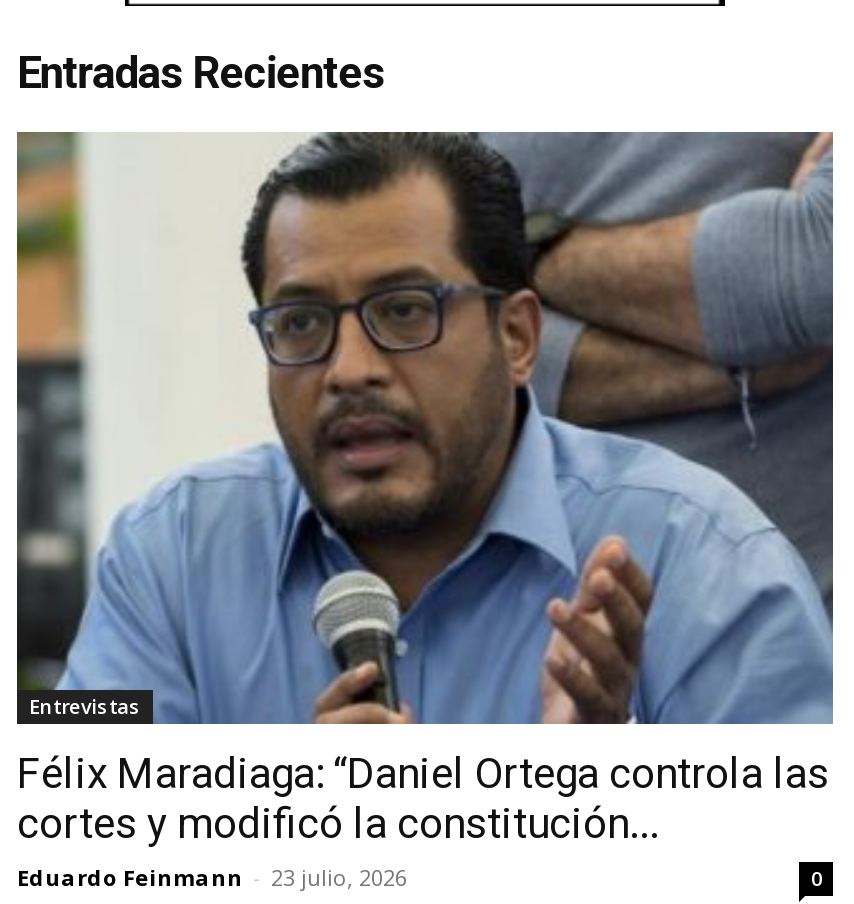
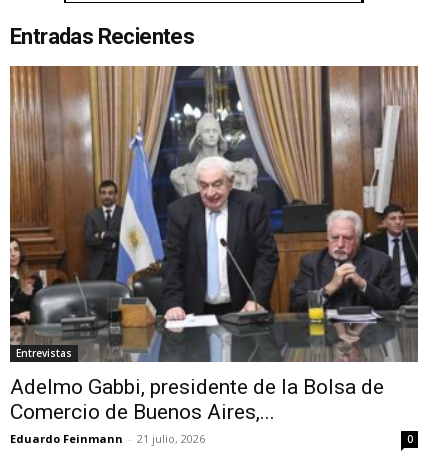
- [image]
- Félix Maradiaga: “Daniel Ortega controla las
- cortes y modificó la constitución...
- Eduardo Feinmann - 23 julio, 2026
+ [image]
+ Adelmo Gabbi, presidente de la Bolsa de
+ Comercio de Buenos Aires,...
+ Eduardo Feinmann - 21 julio, 2026
